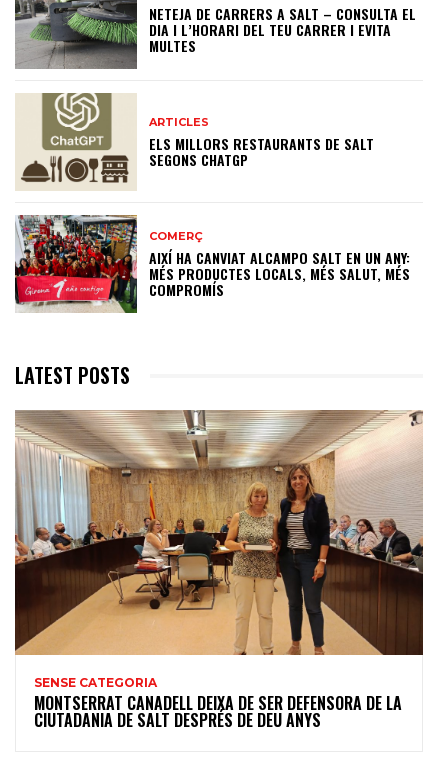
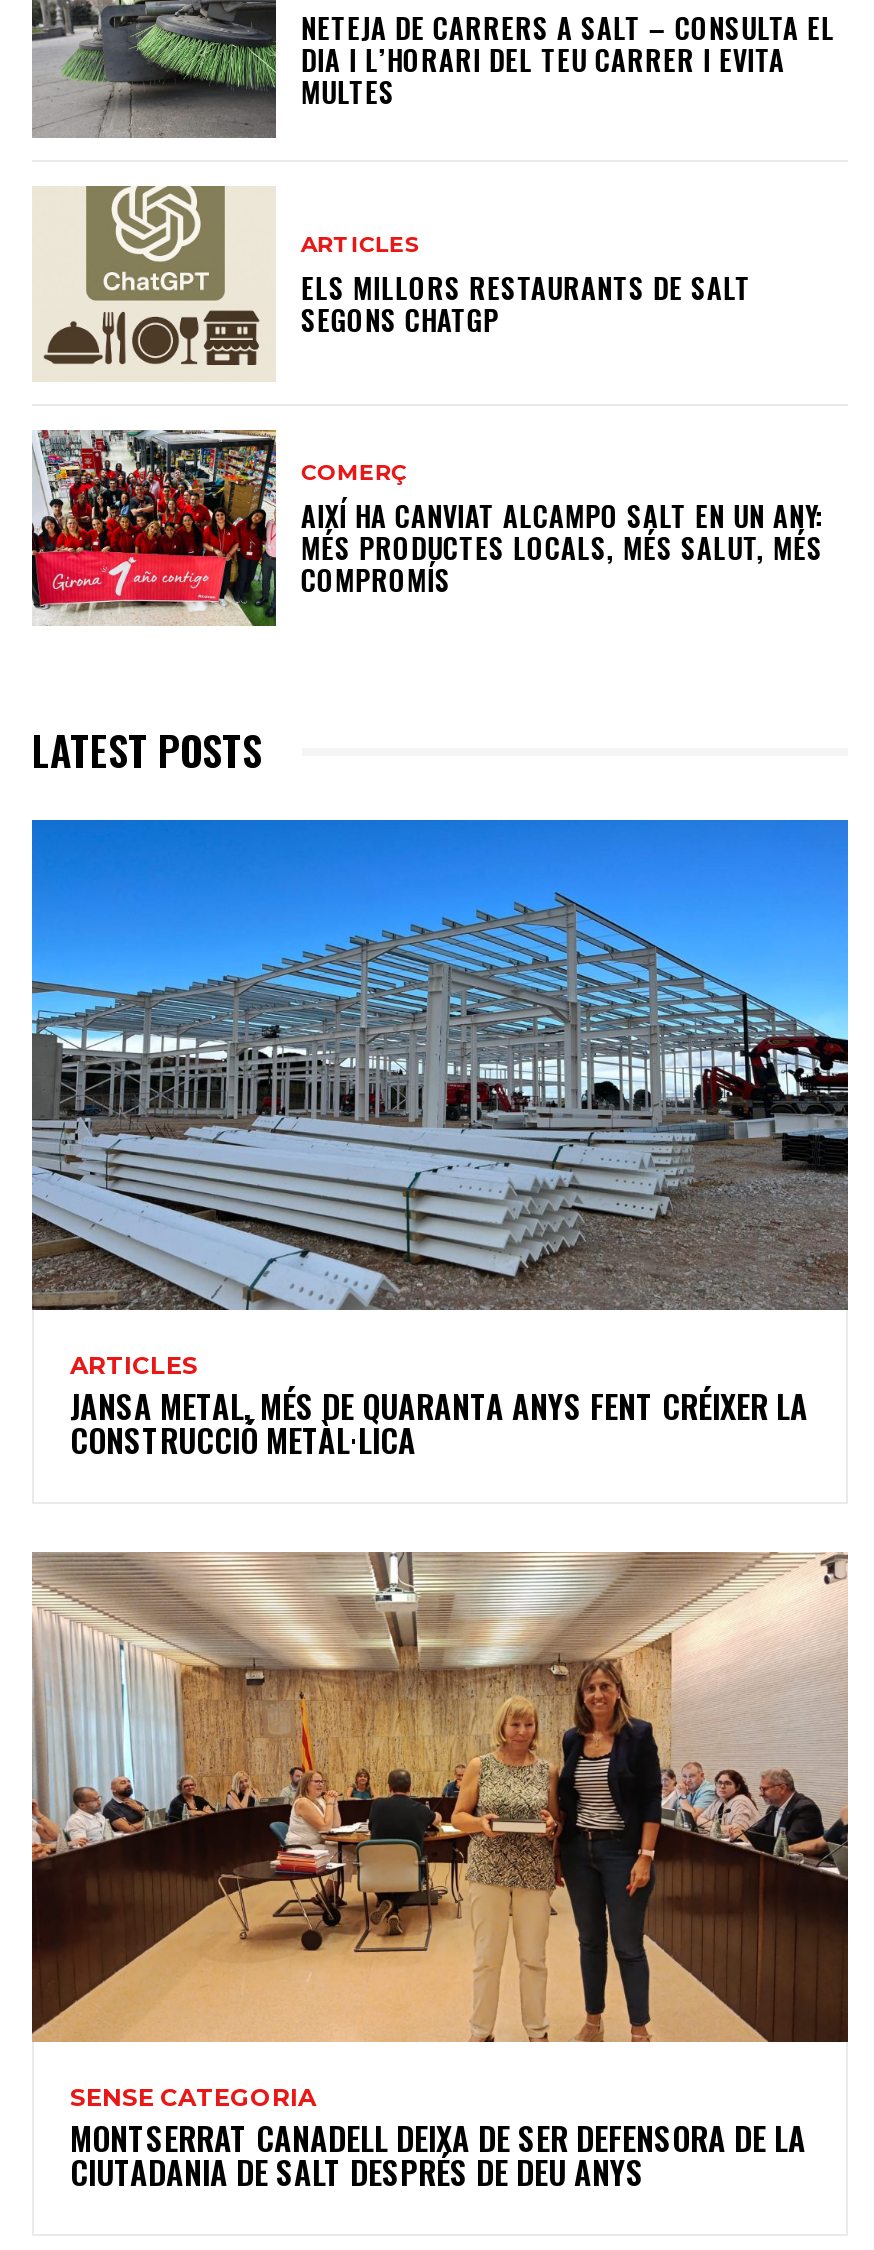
+ [image]
+ ARTICLES
+ JANSA METAL, MÉS DE QUARANTA ANYS FENT CRÉIXER LA
+ CONSTRUCCIÓ METÀL·LICA
